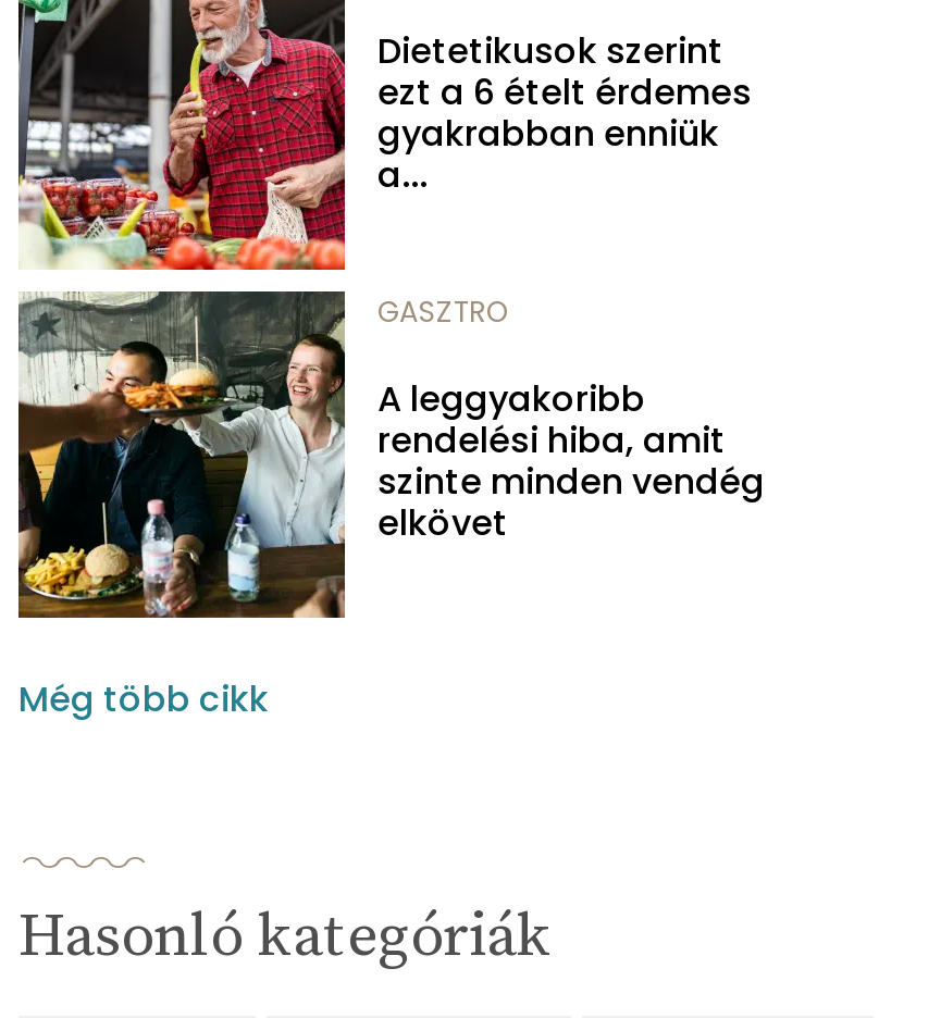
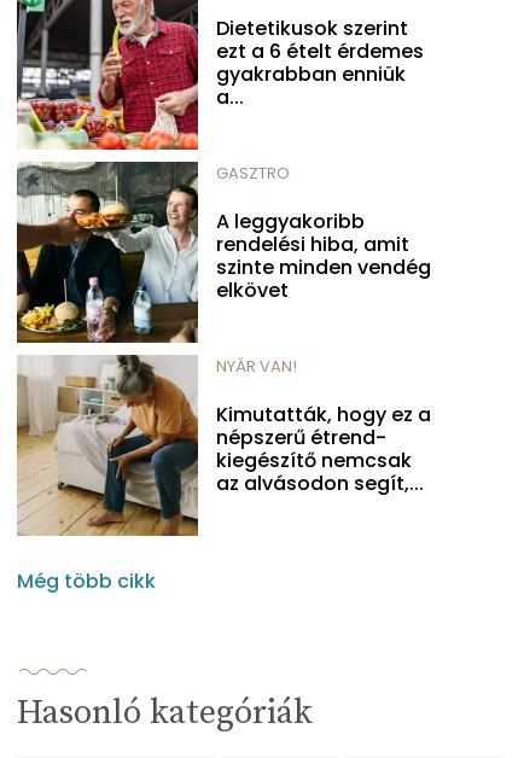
+ [image]
+ NYÁR VAN!
+ Kimutatták, hogy ez a
+ népszerű étrend-
+ kiegészítő nemcsak
+ az alvásodon segít,...
